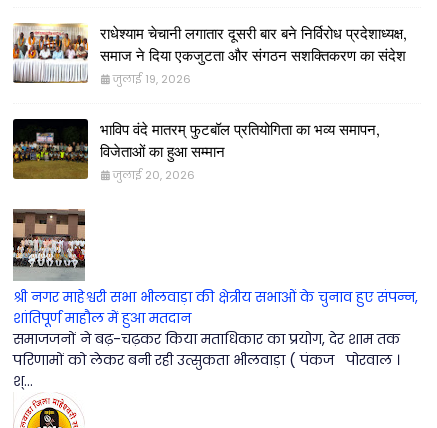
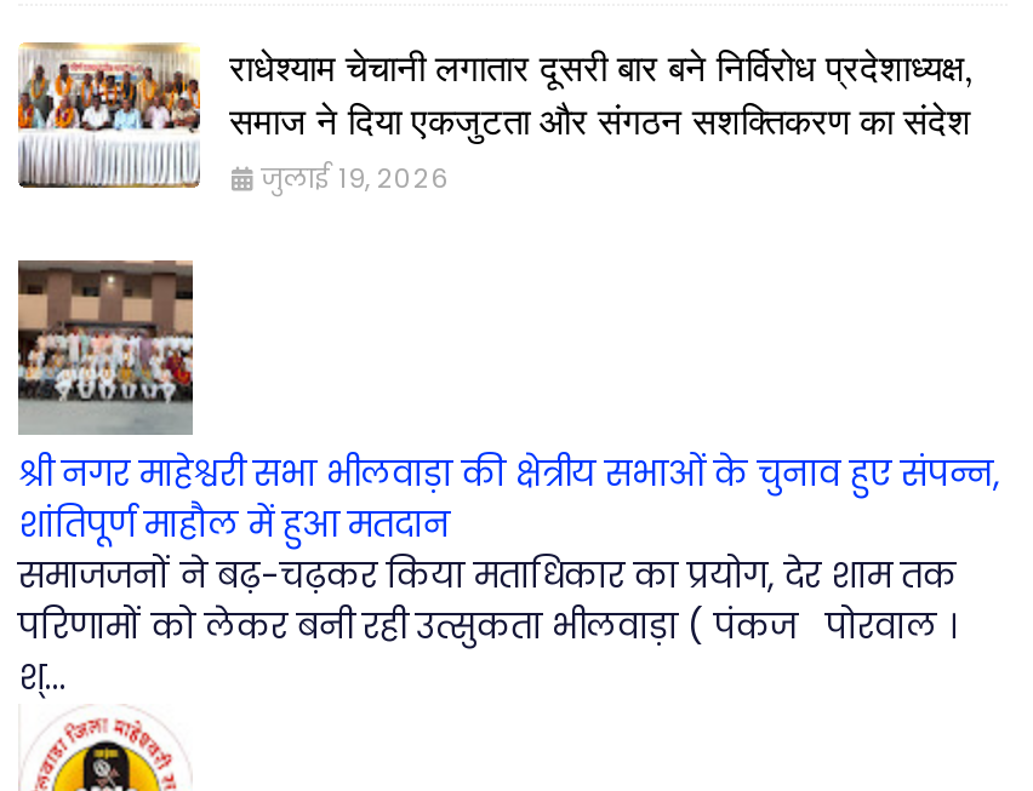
- [image]
- भाविप वंदे मातरम् फुटबॉल प्रतियोगिता का भव्य समापन,
- विजेताओं का हुआ सम्मान
- जुलाई 20, 2026
